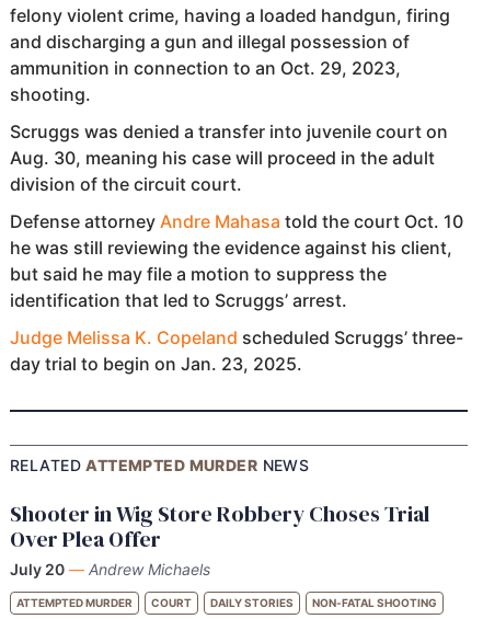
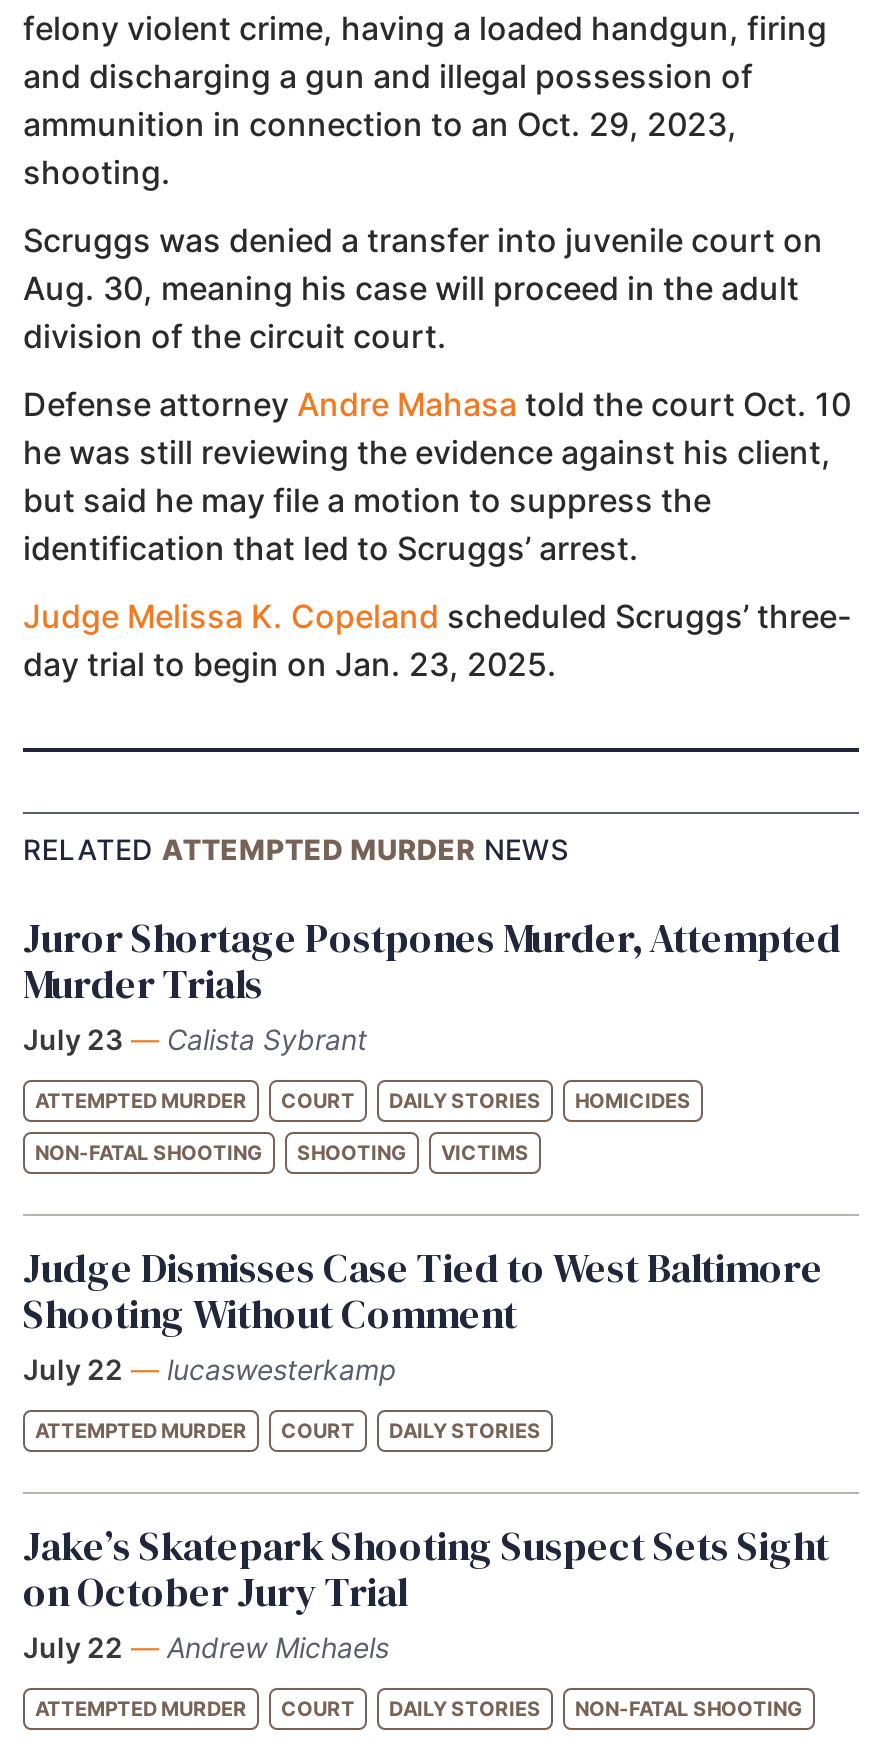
- Shooter in Wig Store Robbery Choses Trial
- Over Plea Offer
- July 20 — Andrew Michaels
+ Juror Shortage Postpones Murder, Attempted
+ Murder Trials
+ July 23 — Calista Sybrant
+ ATTEMPTED MURDER
+ COURT
+ DAILY STORIES
+ HOMICIDES
+ NON-FATAL SHOOTING
+ SHOOTING
+ VICTIMS
+ Judge Dismisses Case Tied to West Baltimore
+ Shooting Without Comment
+ July 22 — lucaswesterkamp
+ ATTEMPTED MURDER
+ COURT
+ DAILY STORIES
+ Jake’s Skatepark Shooting Suspect Sets Sight
+ on October Jury Trial
+ July 22 — Andrew Michaels
